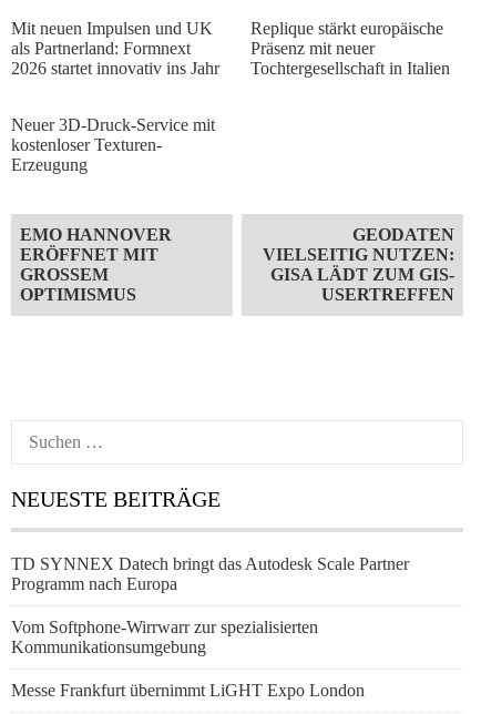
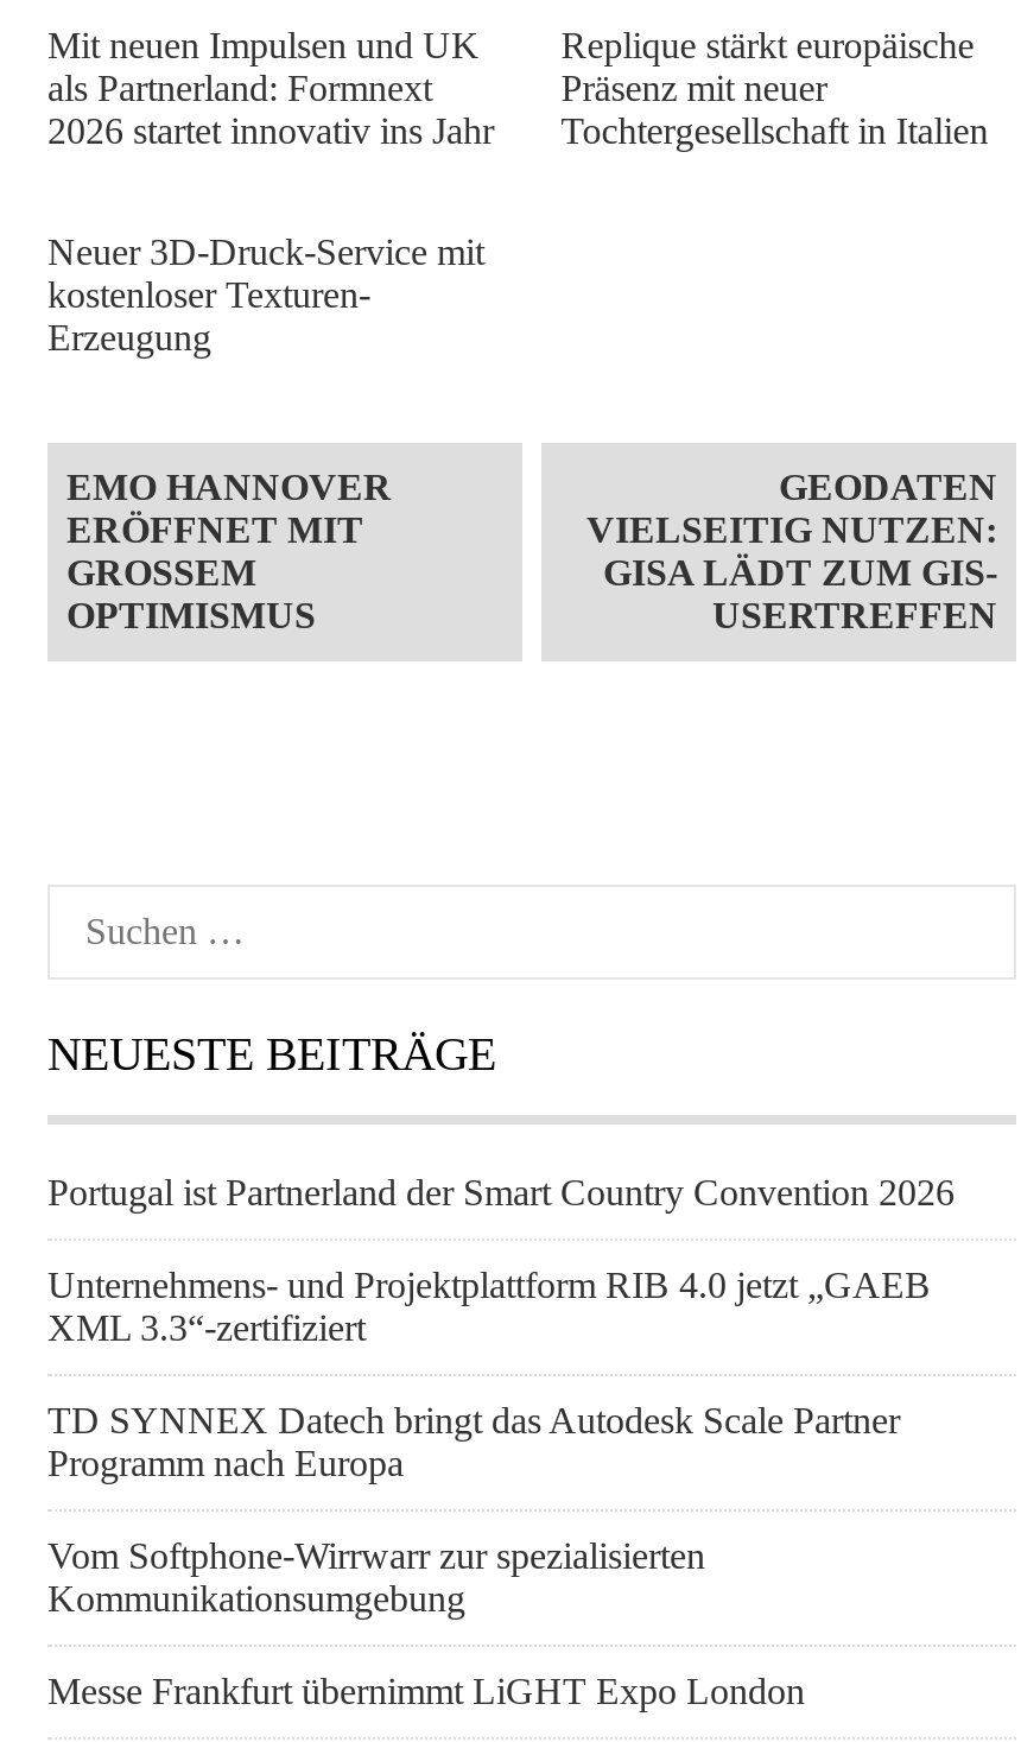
+ Portugal ist Partnerland der Smart Country Convention 2026
+ Unternehmens- und Projektplattform RIB 4.0 jetzt „GAEB
+ XML 3.3“-zertifiziert
